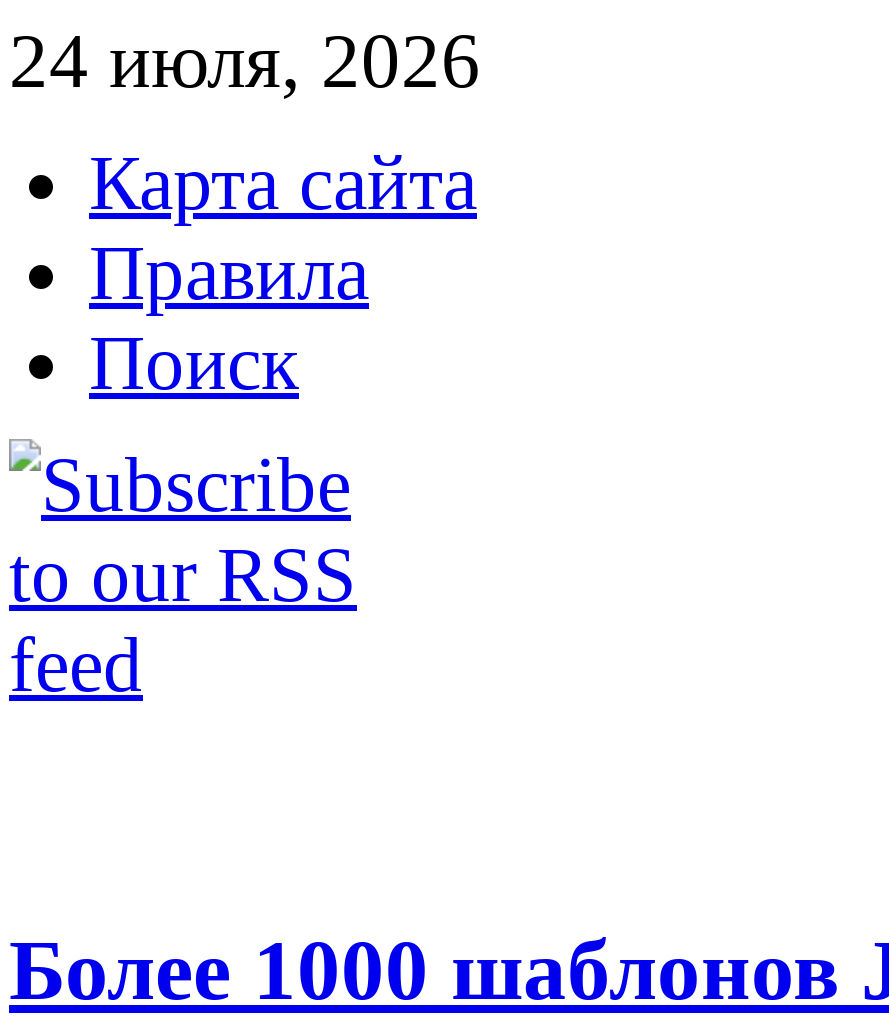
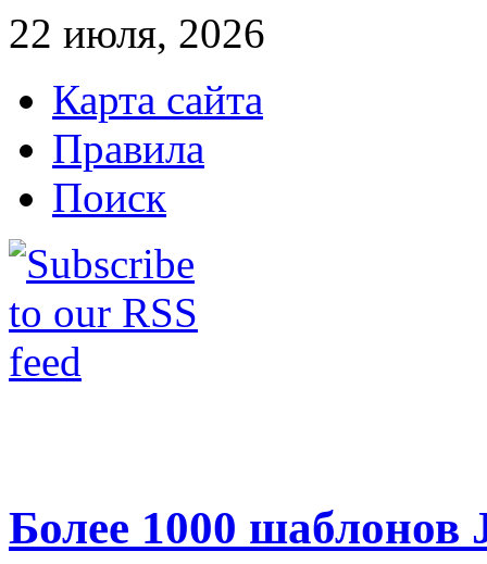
- 24 июля, 2026
+ 22 июля, 2026
